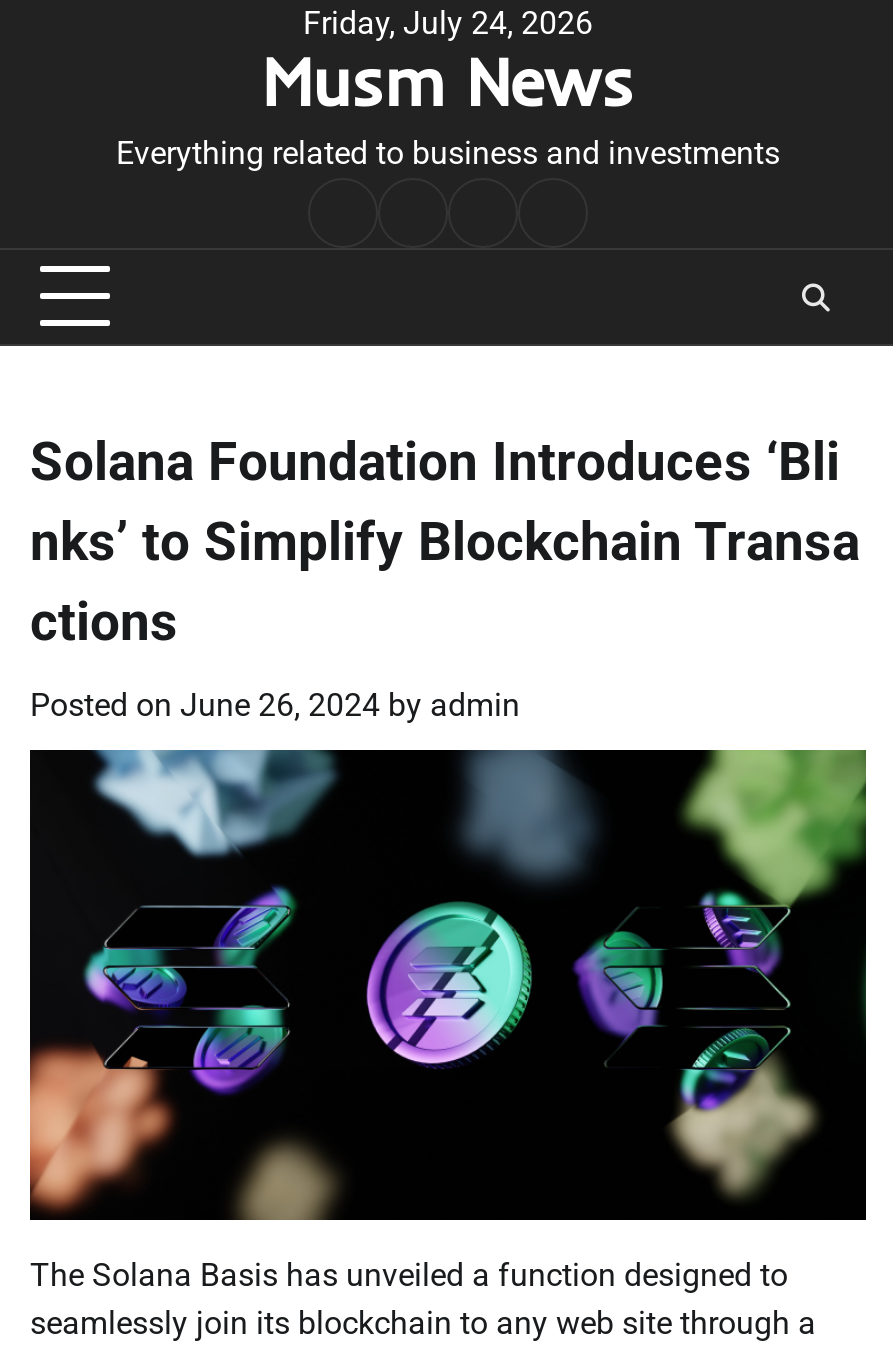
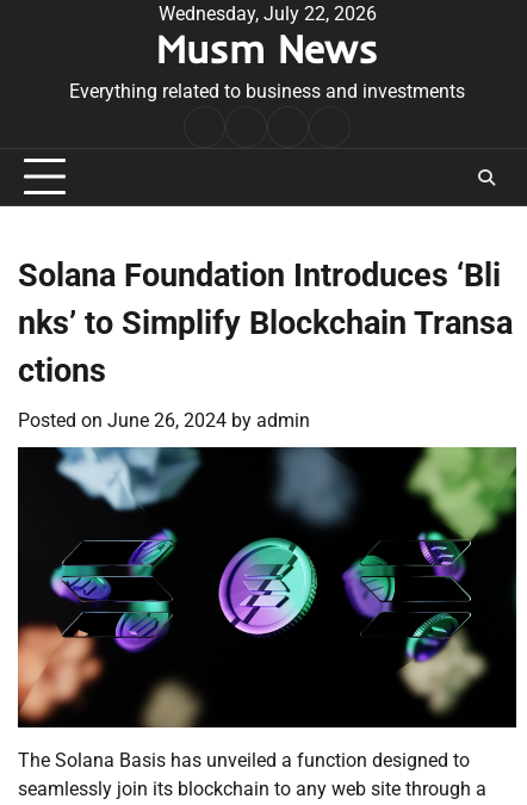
- Friday, July 24, 2026
+ Wednesday, July 22, 2026
